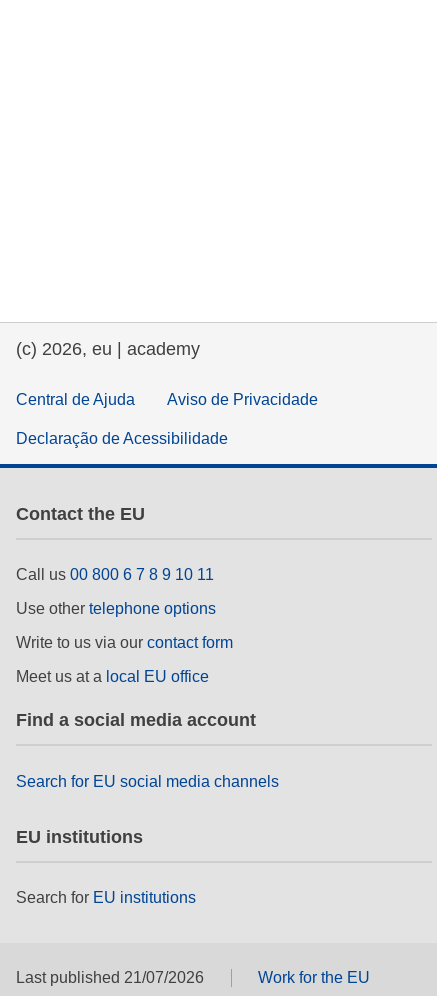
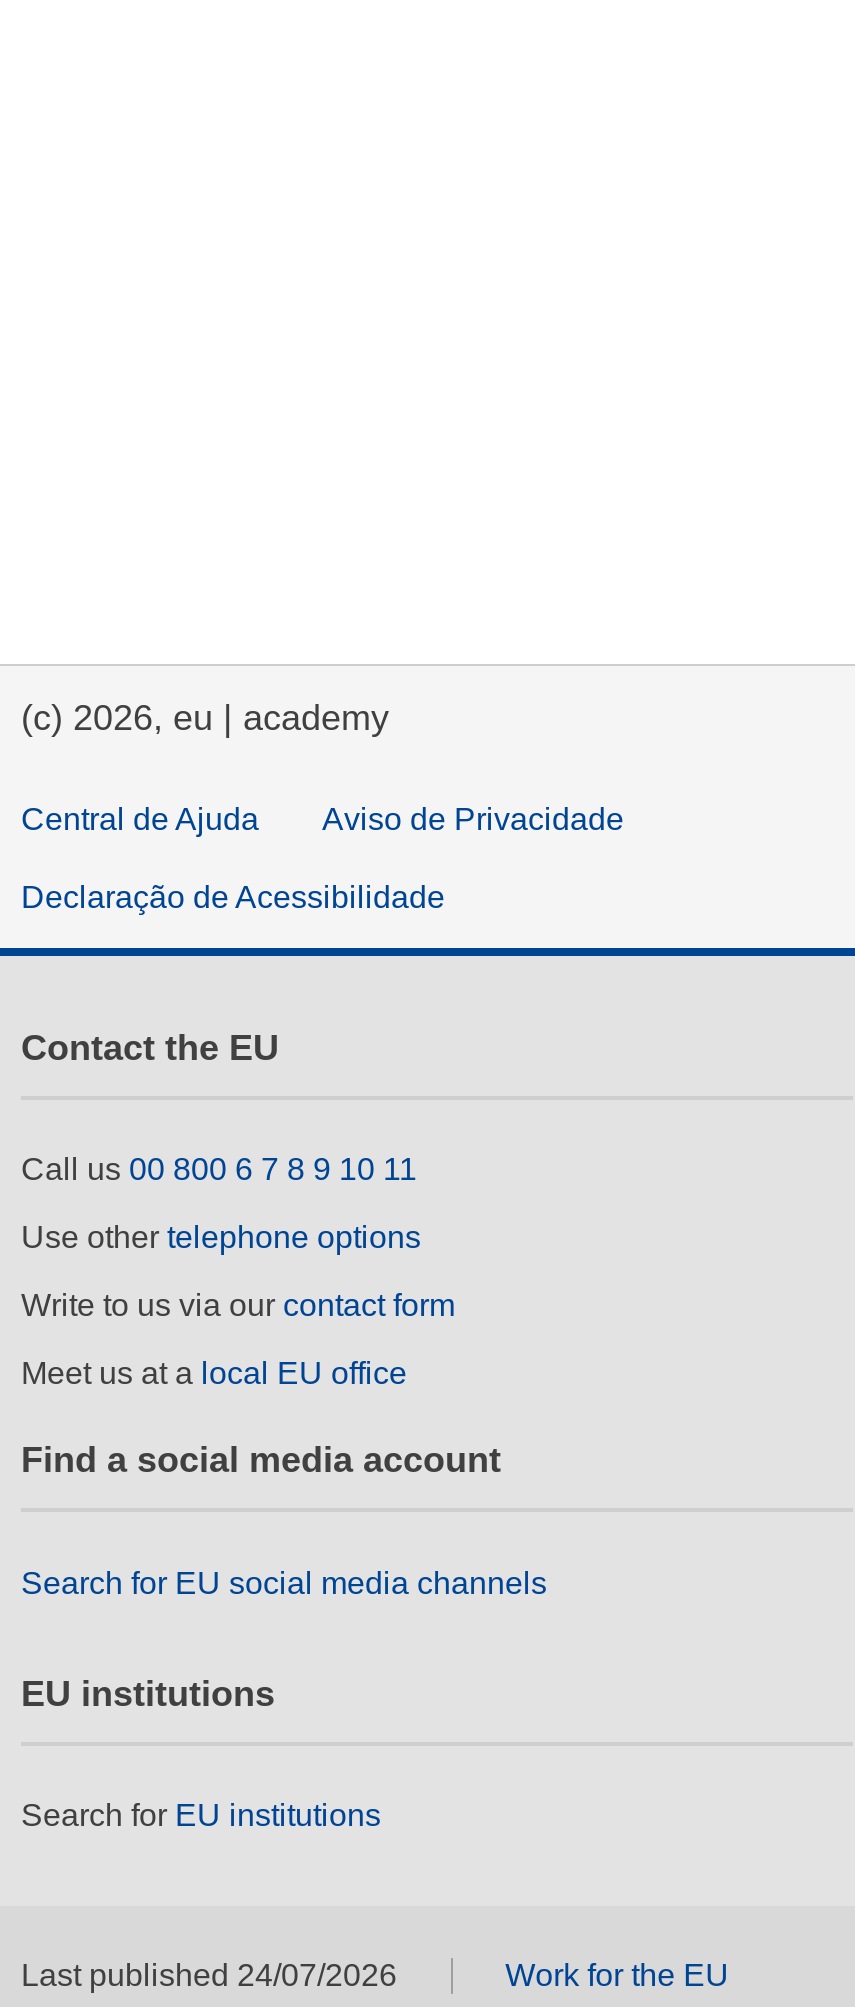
- Last published 21/07/2026
+ Last published 24/07/2026
